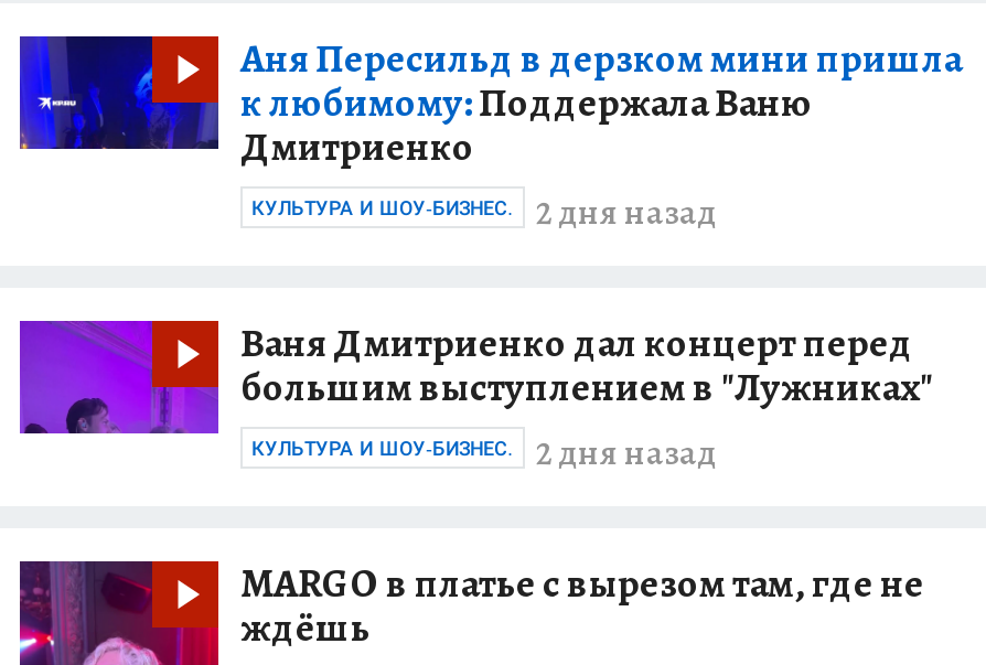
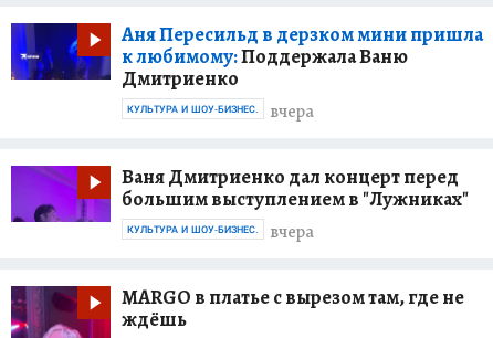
- 2 дня назад
+ вчера

- 2 дня назад
+ вчера
